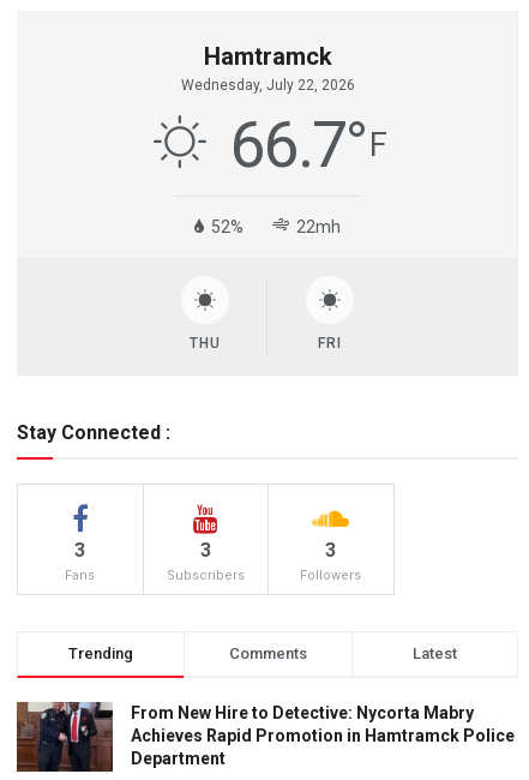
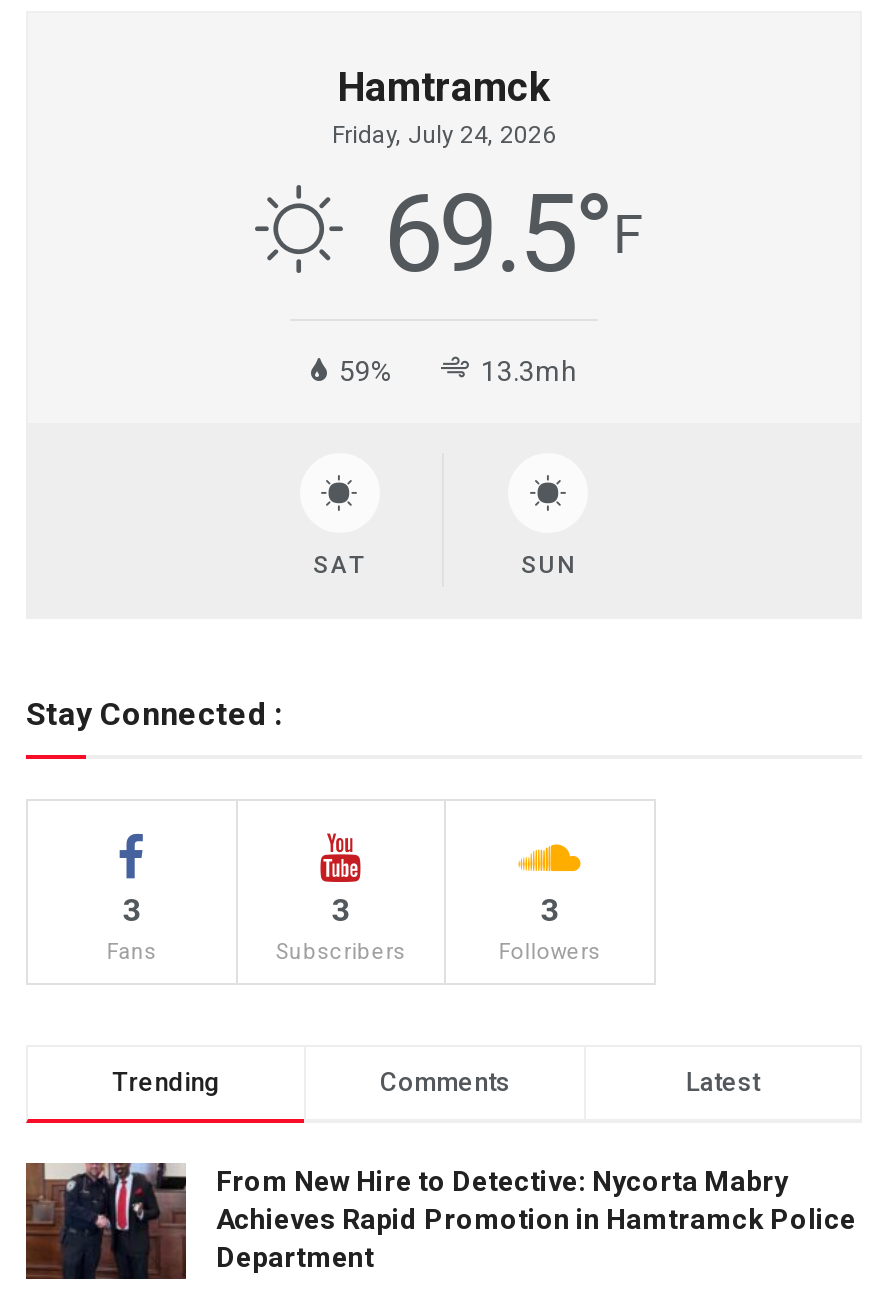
- Wednesday, July 22, 2026
- 66.7° F
+ Friday, July 24, 2026
+ 69.5° F

- 52%
- 22mh
+ 59%
+ 13.3mh

- THU
- FRI
+ SAT
+ SUN
